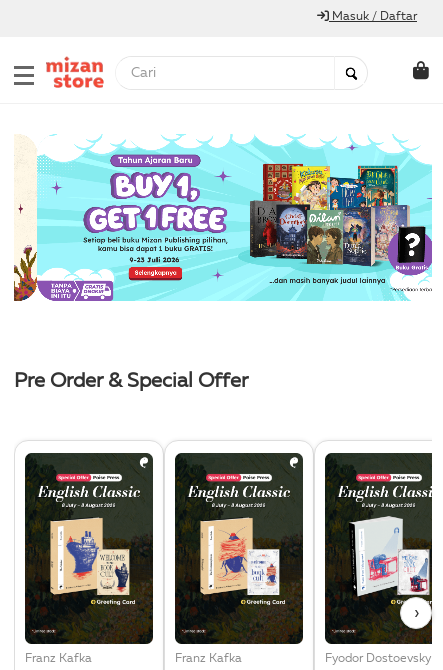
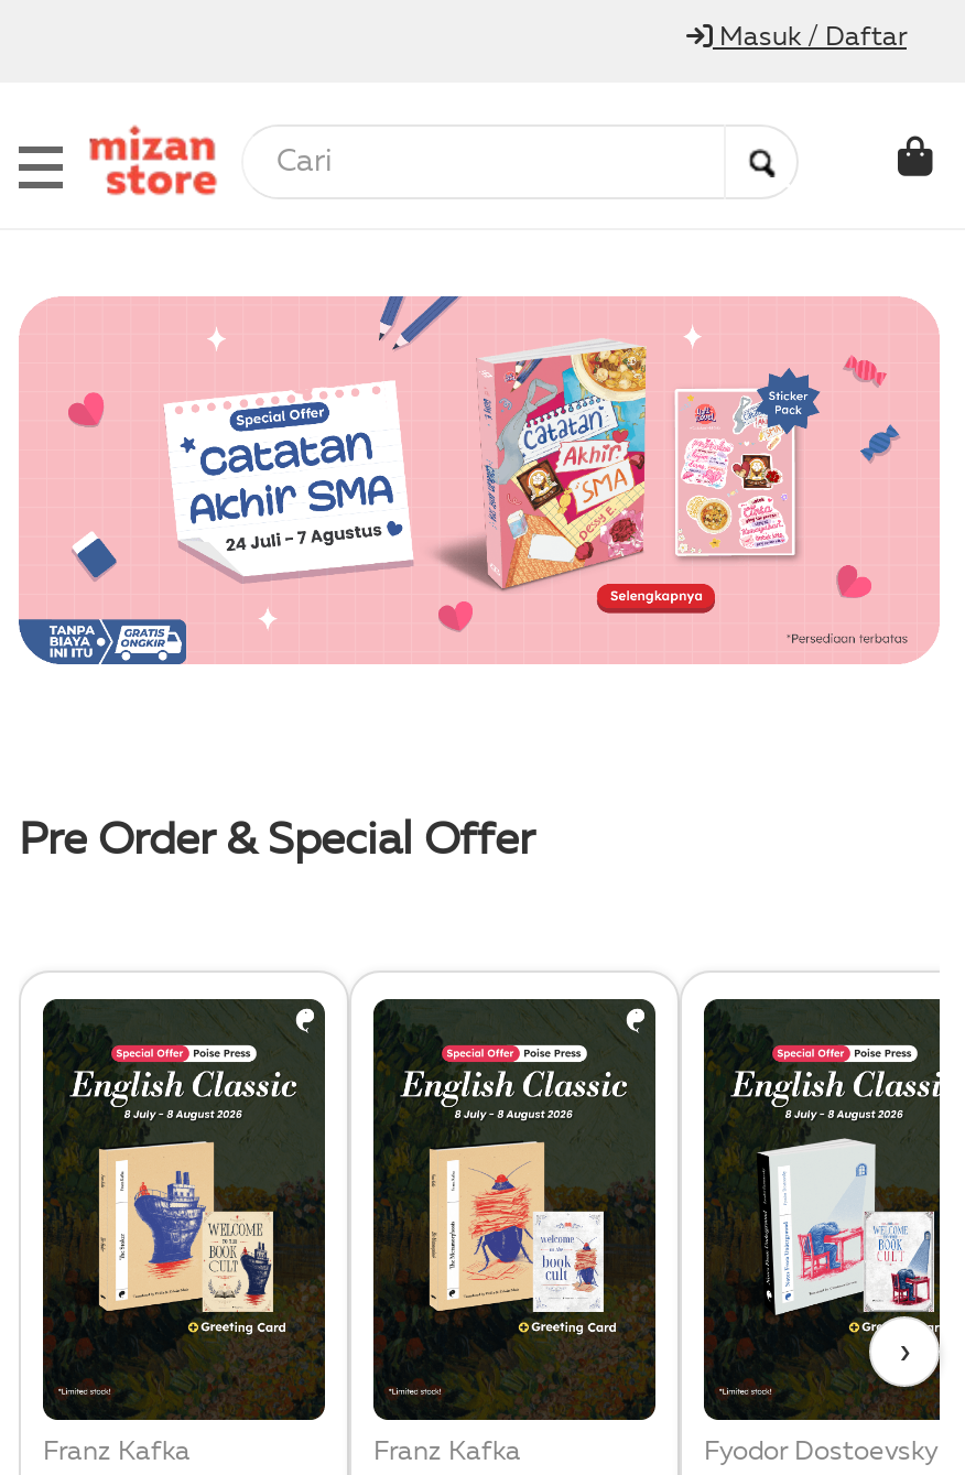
- [image]
+ [image]
